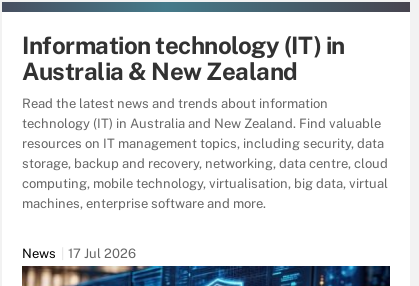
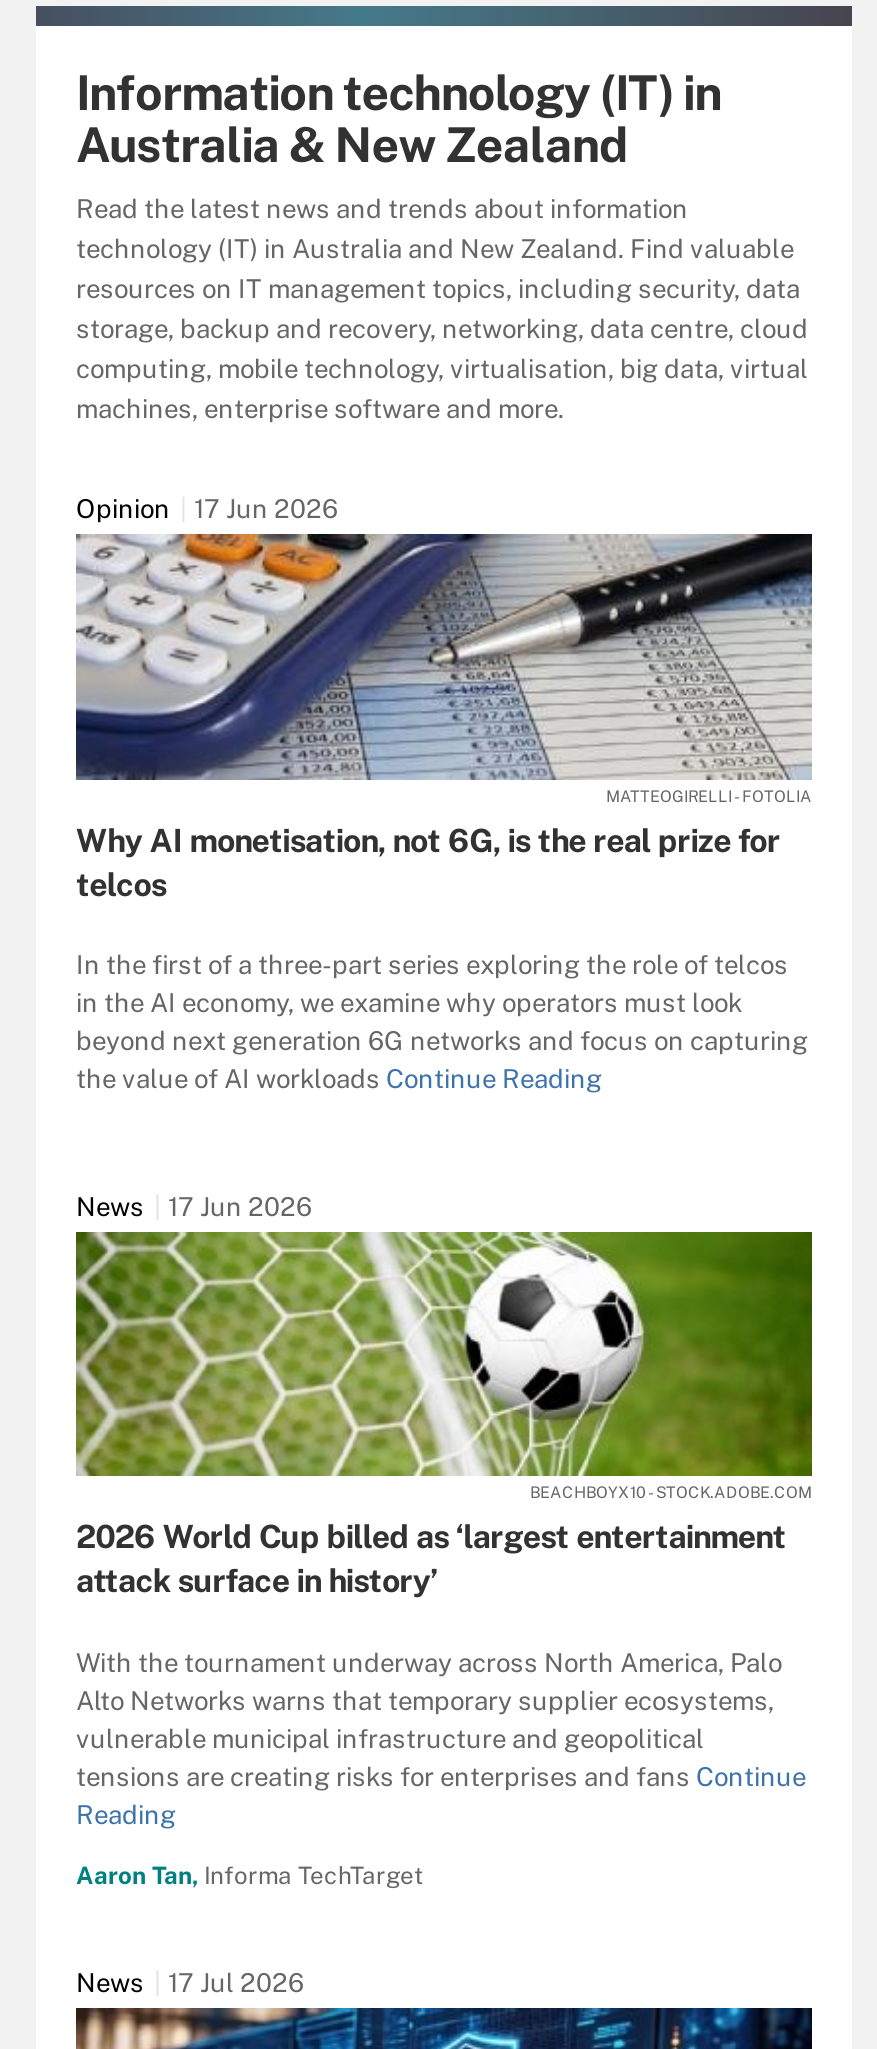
+ [image]
+ MATTEOGIRELLI - FOTOLIA
+ Why AI monetisation, not 6G, is the real prize for
+ telcos
+ In the first of a three-part series exploring the role of telcos
+ in the AI economy, we examine why operators must look
+ beyond next generation 6G networks and focus on capturing
+ the value of AI workloads Continue Reading

+ Opinion
+ 17 Jun 2026

+ News
+ 17 Jun 2026

+ [image]
+ BEACHBOYX10 - STOCK.ADOBE.COM
+ 2026 World Cup billed as ‘largest entertainment
+ attack surface in history’
+ With the tournament underway across North America, Palo
+ Alto Networks warns that temporary supplier ecosystems,
+ vulnerable municipal infrastructure and geopolitical
+ tensions are creating risks for enterprises and fans Continue
+ Reading
+ Aaron Tan, Informa TechTarget
